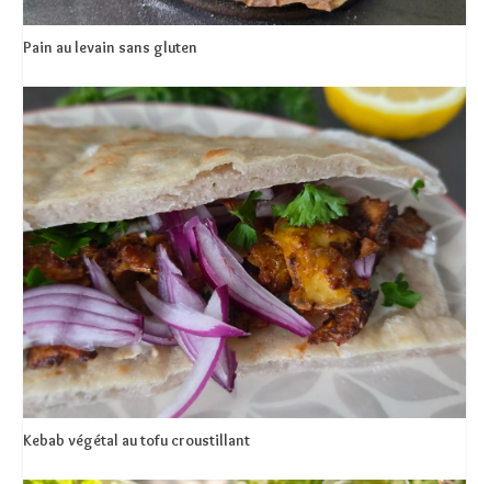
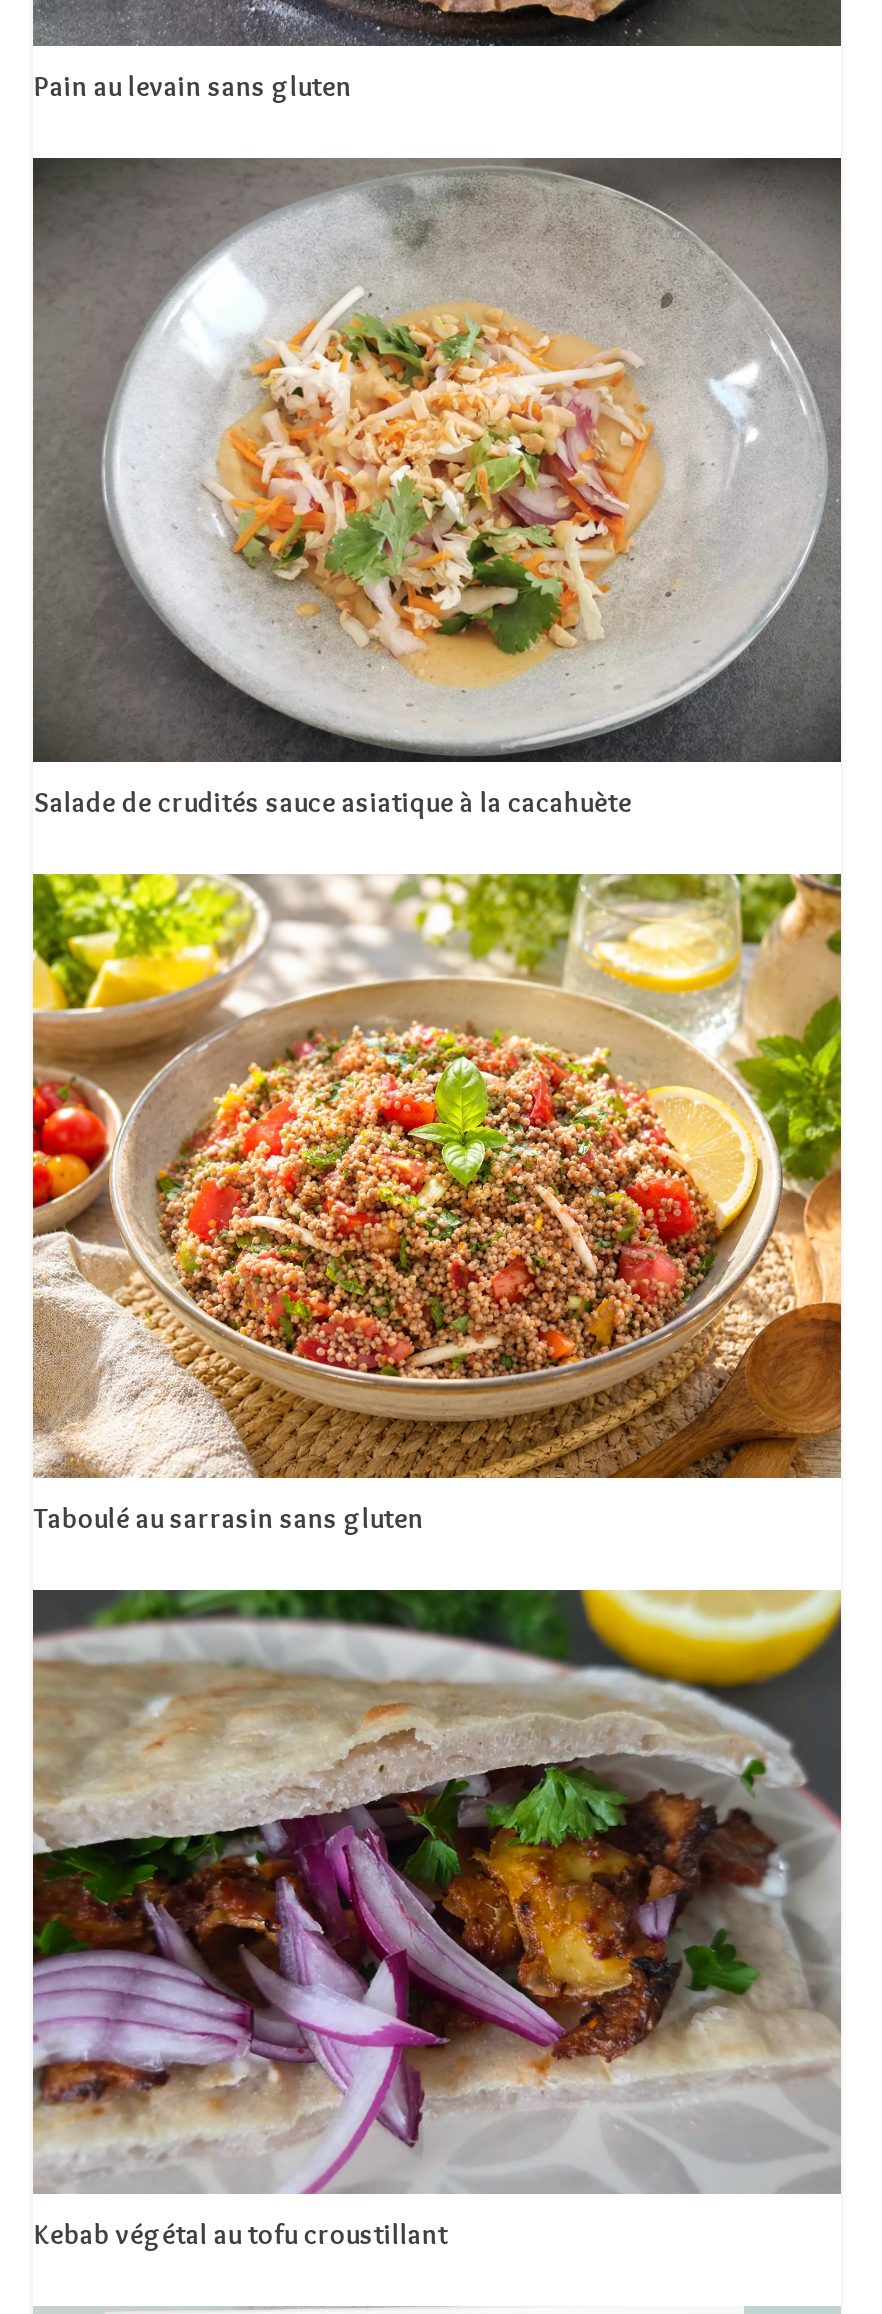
+ [image]
+ Taboulé au sarrasin sans gluten

+ [image]
+ Salade de crudités sauce asiatique à la cacahuète
